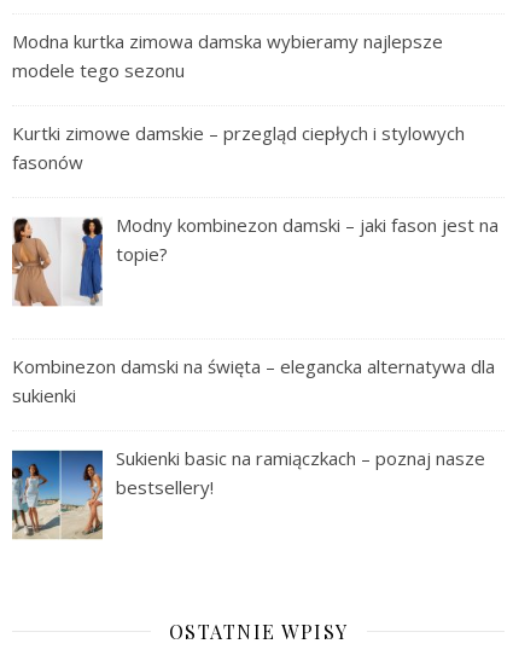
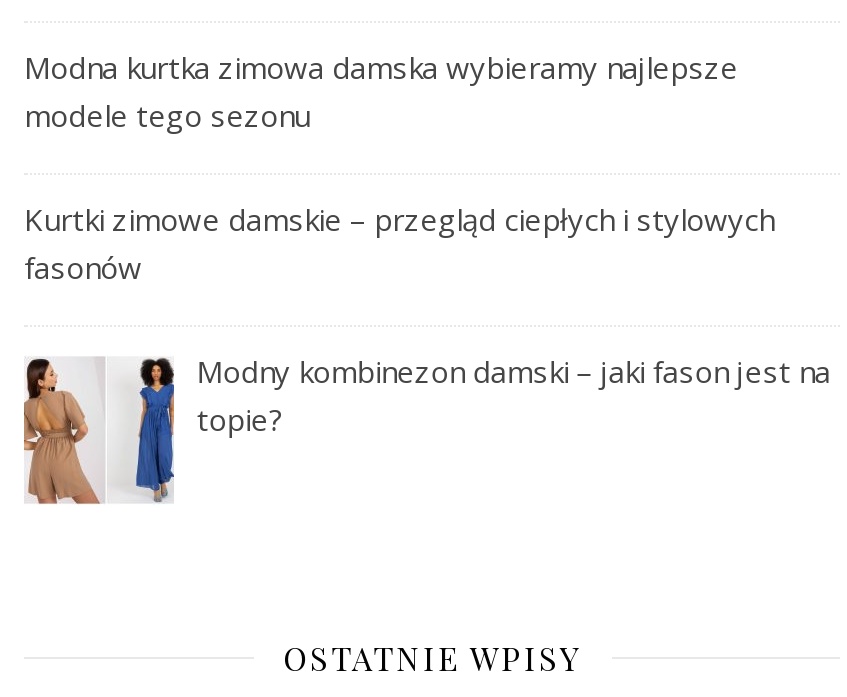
- [image]
- Kombinezon damski na święta – elegancka alternatywa dla
- sukienki
- Sukienki basic na ramiączkach – poznaj nasze
- bestsellery!
